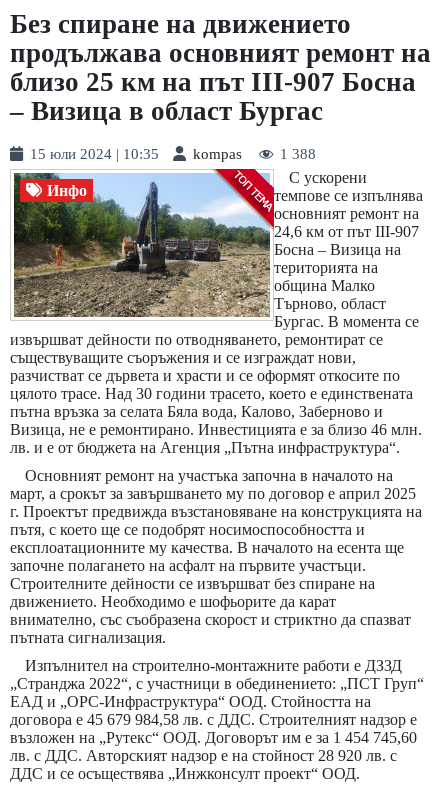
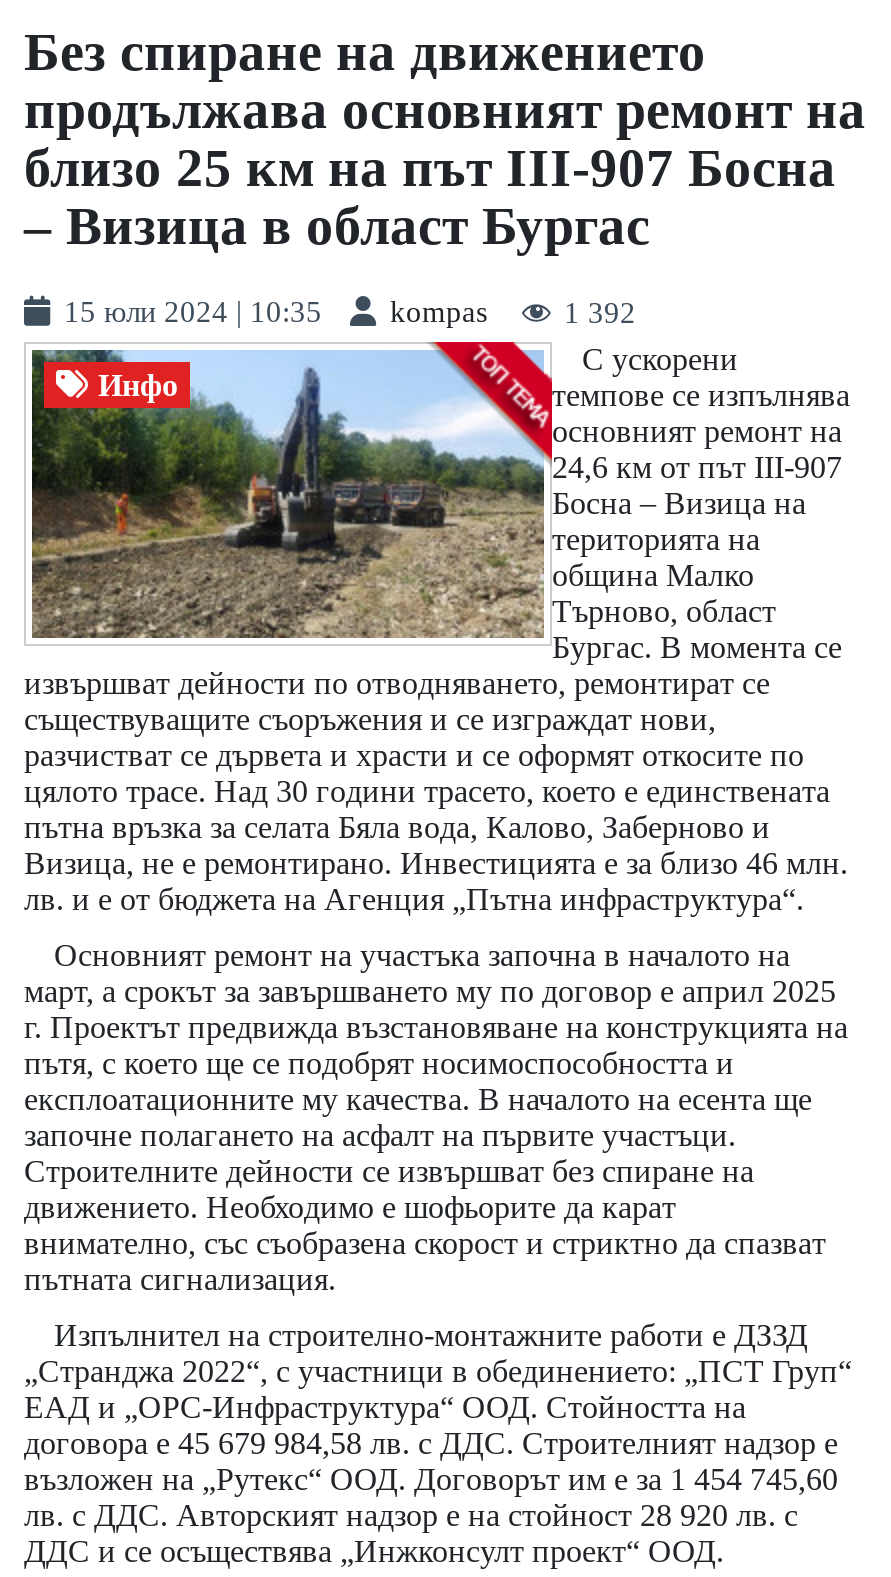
- 1 388
+ 1 392
